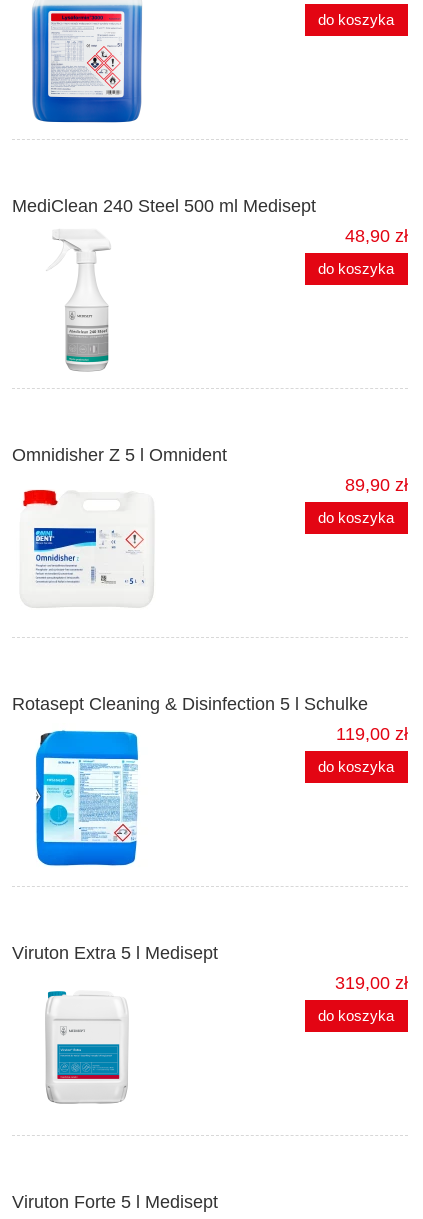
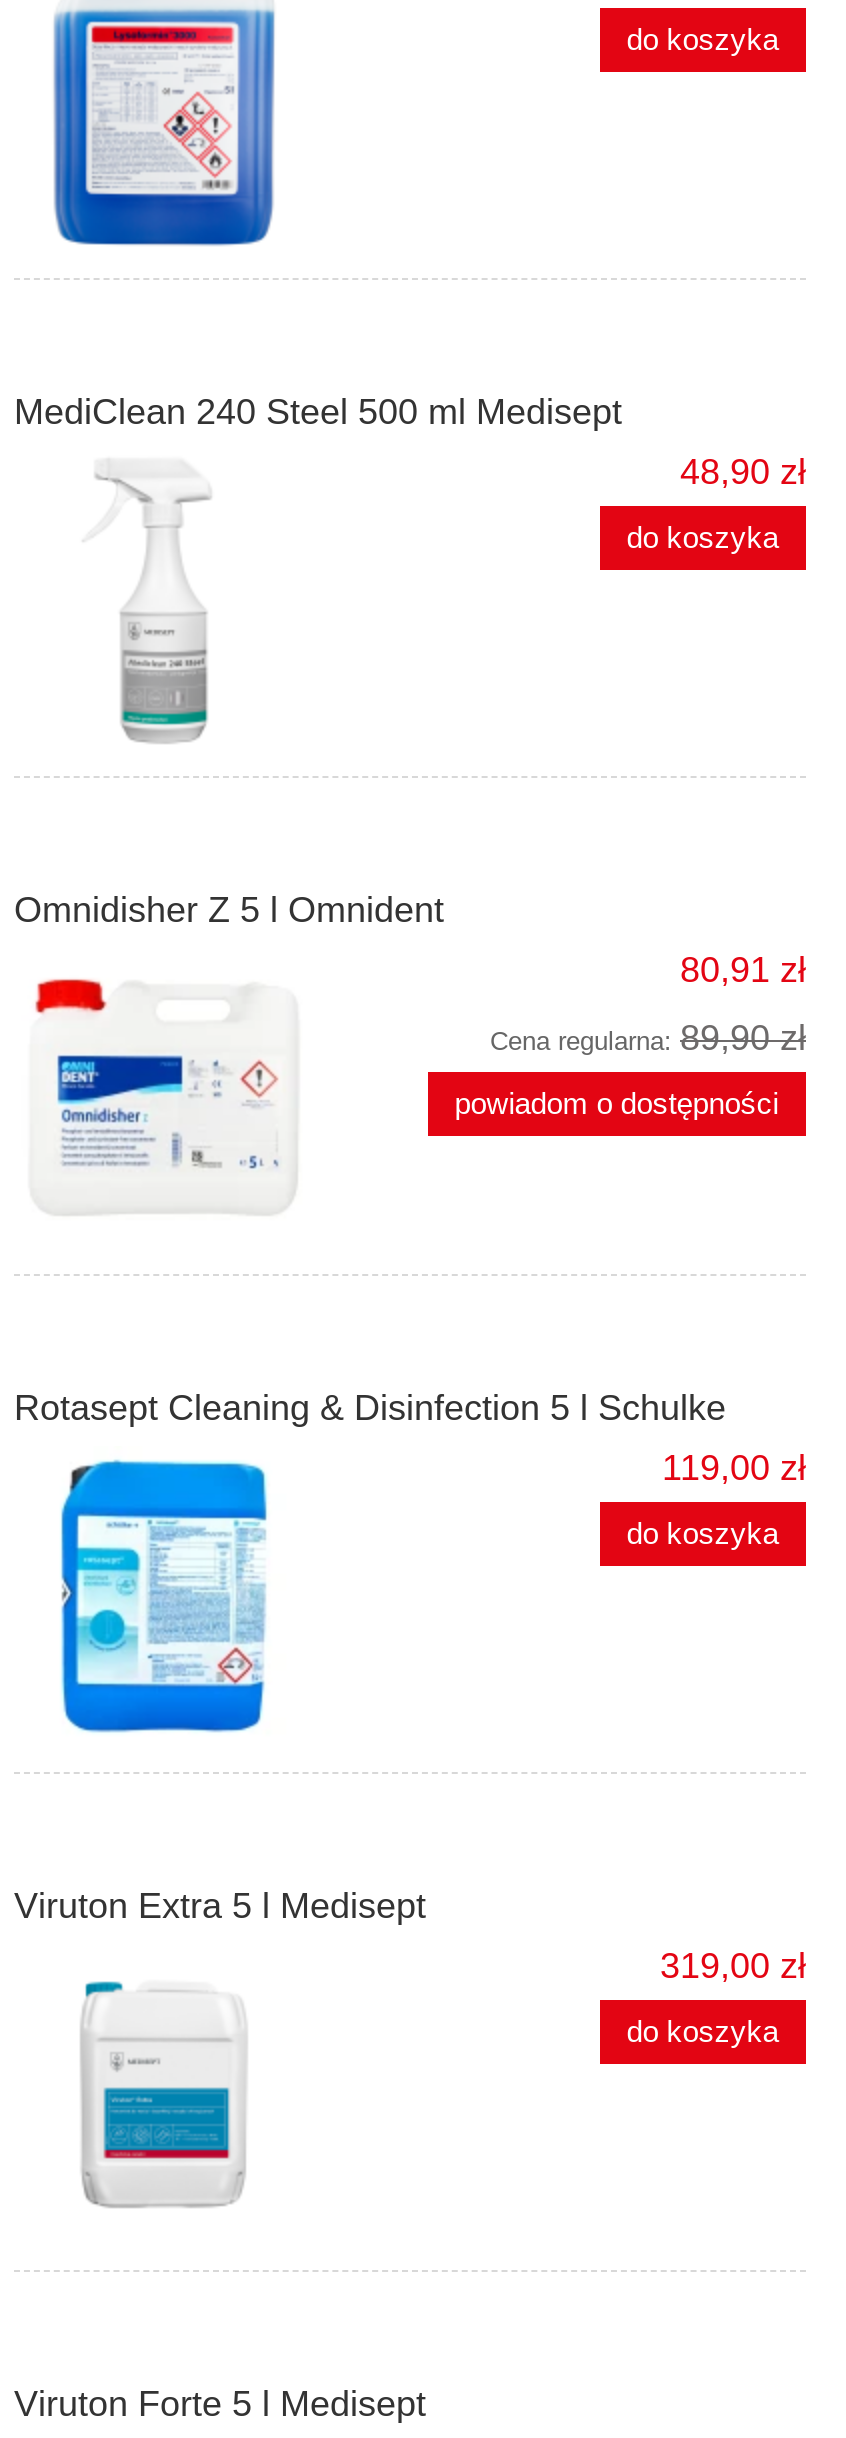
- 89,90 zł
- do koszyka
+ 80,91 zł
+ Cena regularna: 89,90 zł
+ powiadom o dostępności
